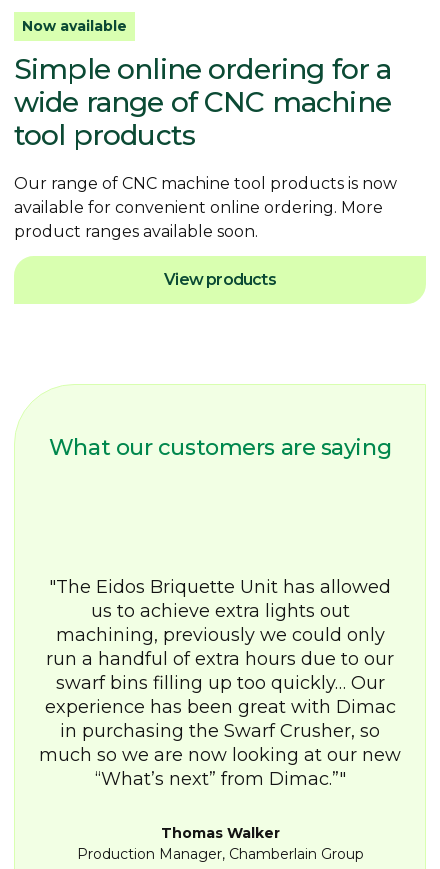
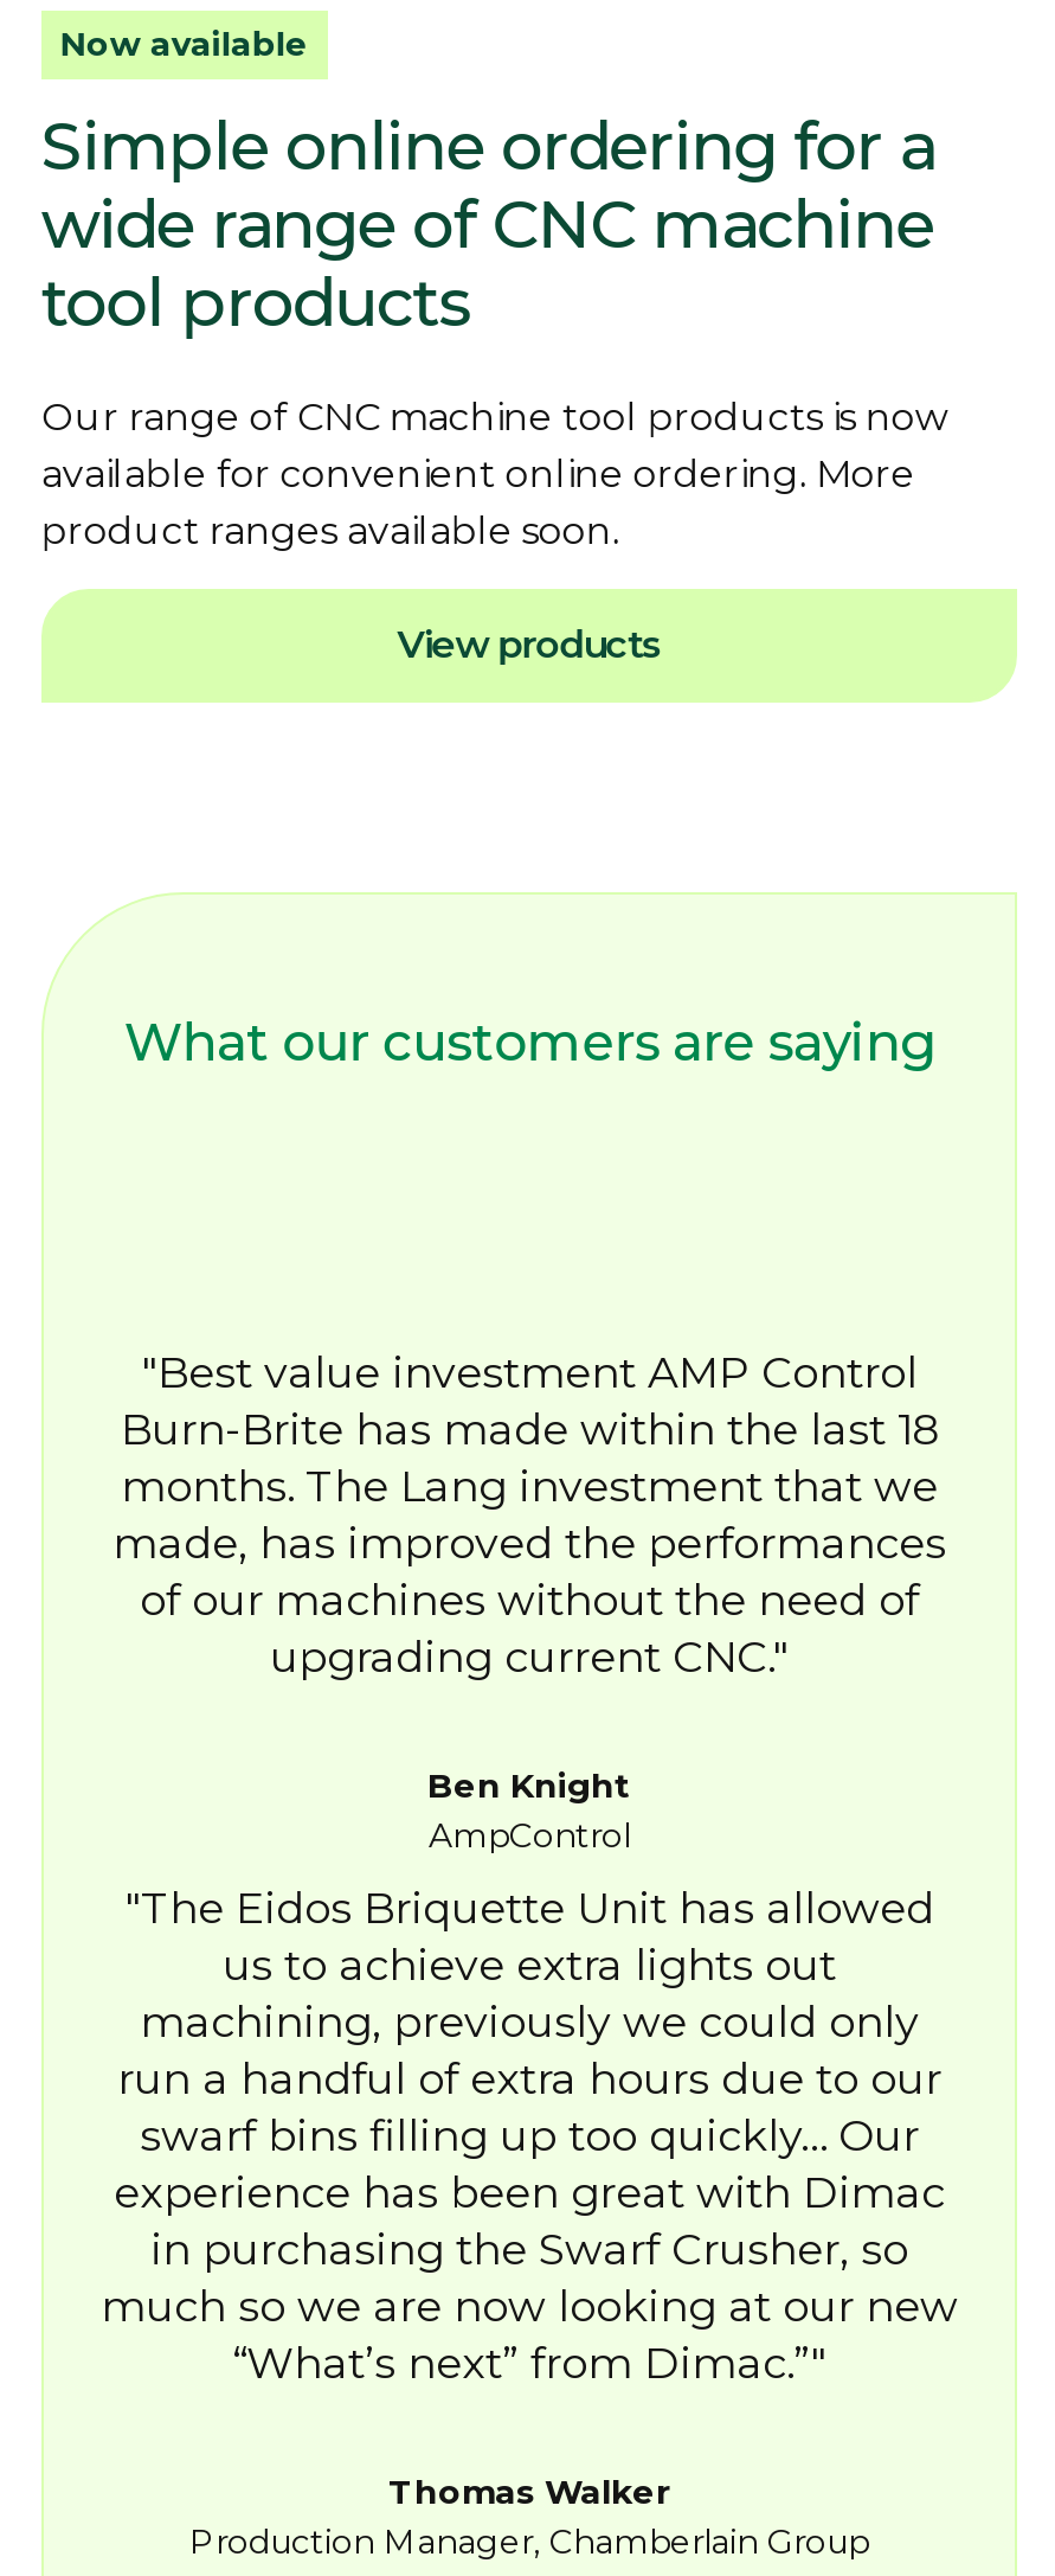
+ Best value investment AMP Control
+ Burn-Brite has made within the last 18
+ months. The Lang investment that we
+ made, has improved the performances
+ of our machines without the need of
+ upgrading current CNC.
+ Ben Knight
+ AmpControl
